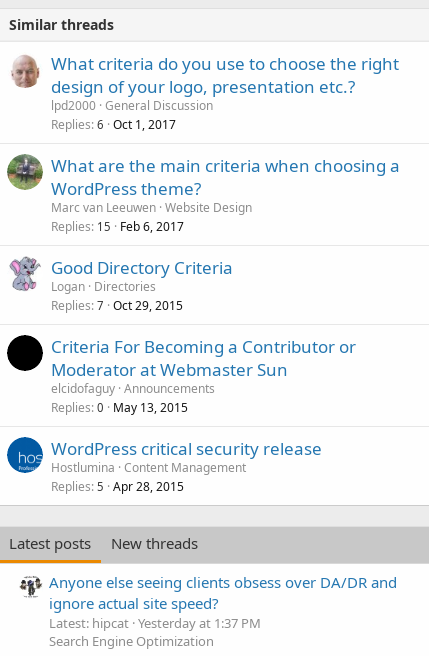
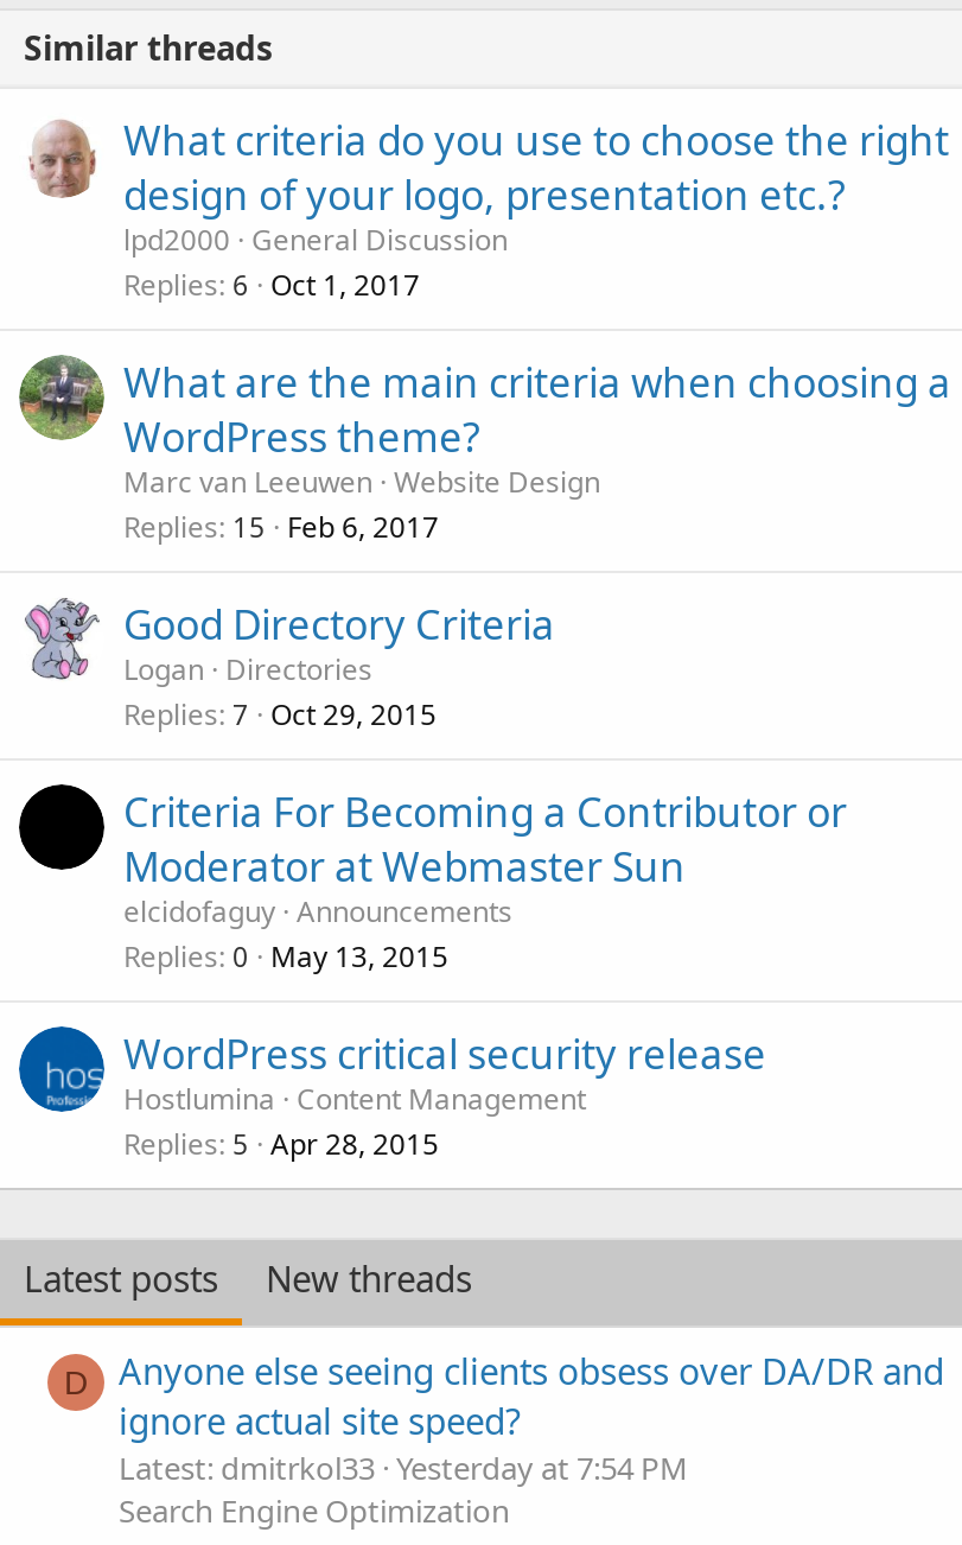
+ D

- Latest: hipcat Yesterday at 1:37 PM
+ Latest: dmitrkol33 Yesterday at 7:54 PM
